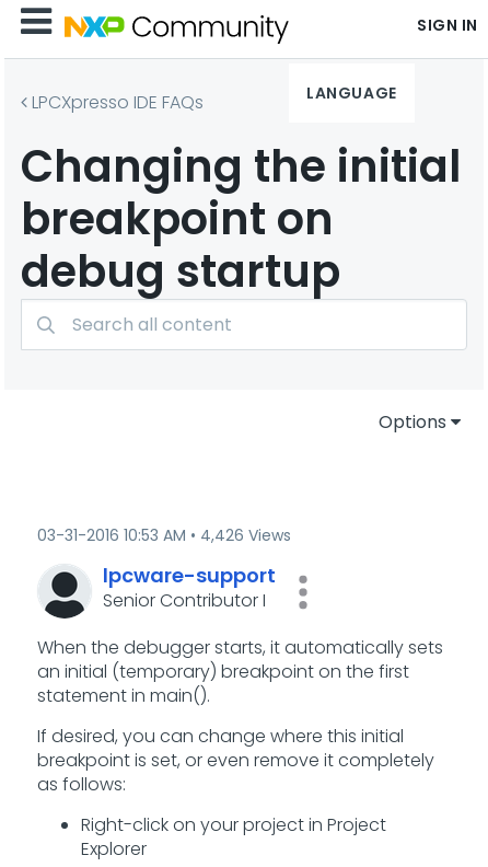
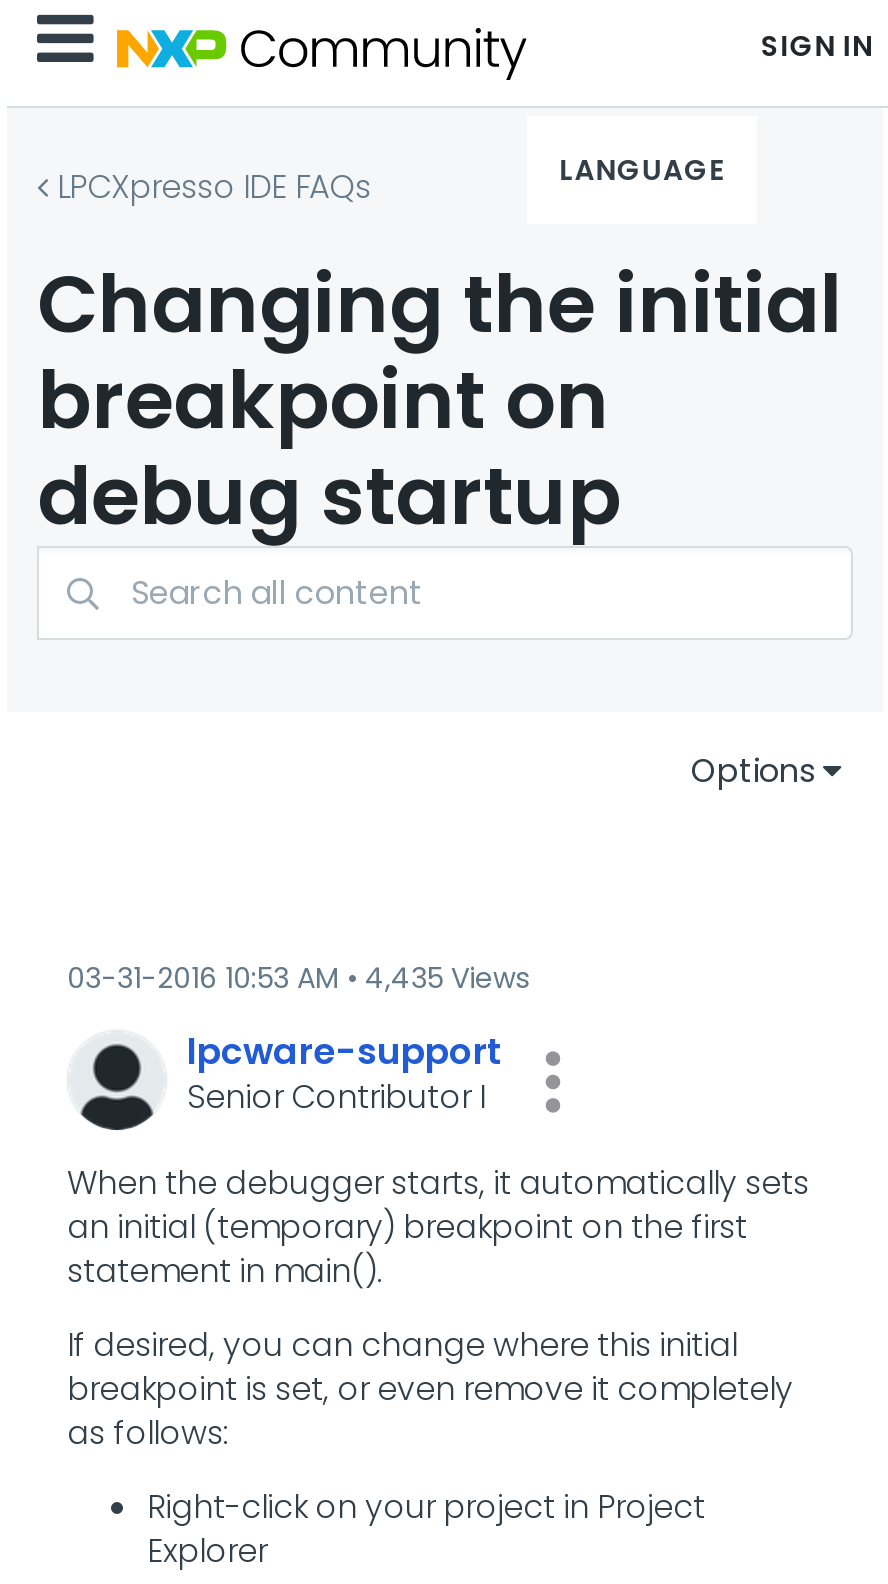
- 03-31-2016 10:53 AM 4,426 Views
+ 03-31-2016 10:53 AM 4,435 Views
